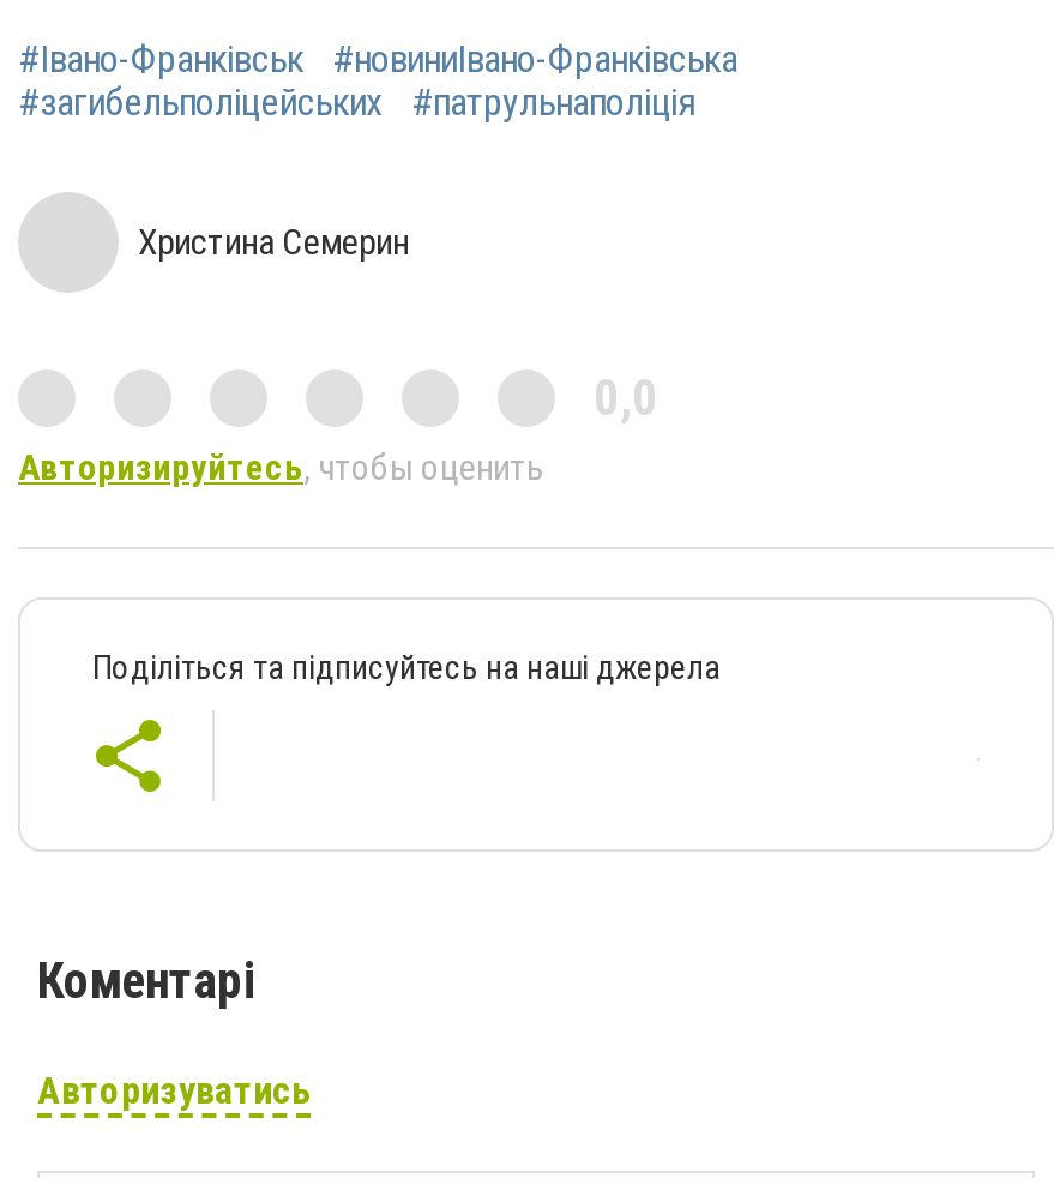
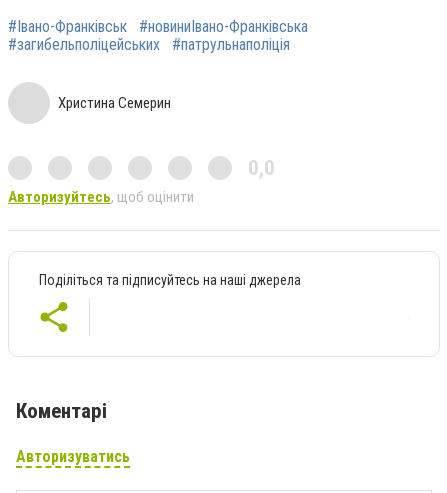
- Авторизируйтесь, чтобы оценить
+ Авторизуйтесь, щоб оцінити
